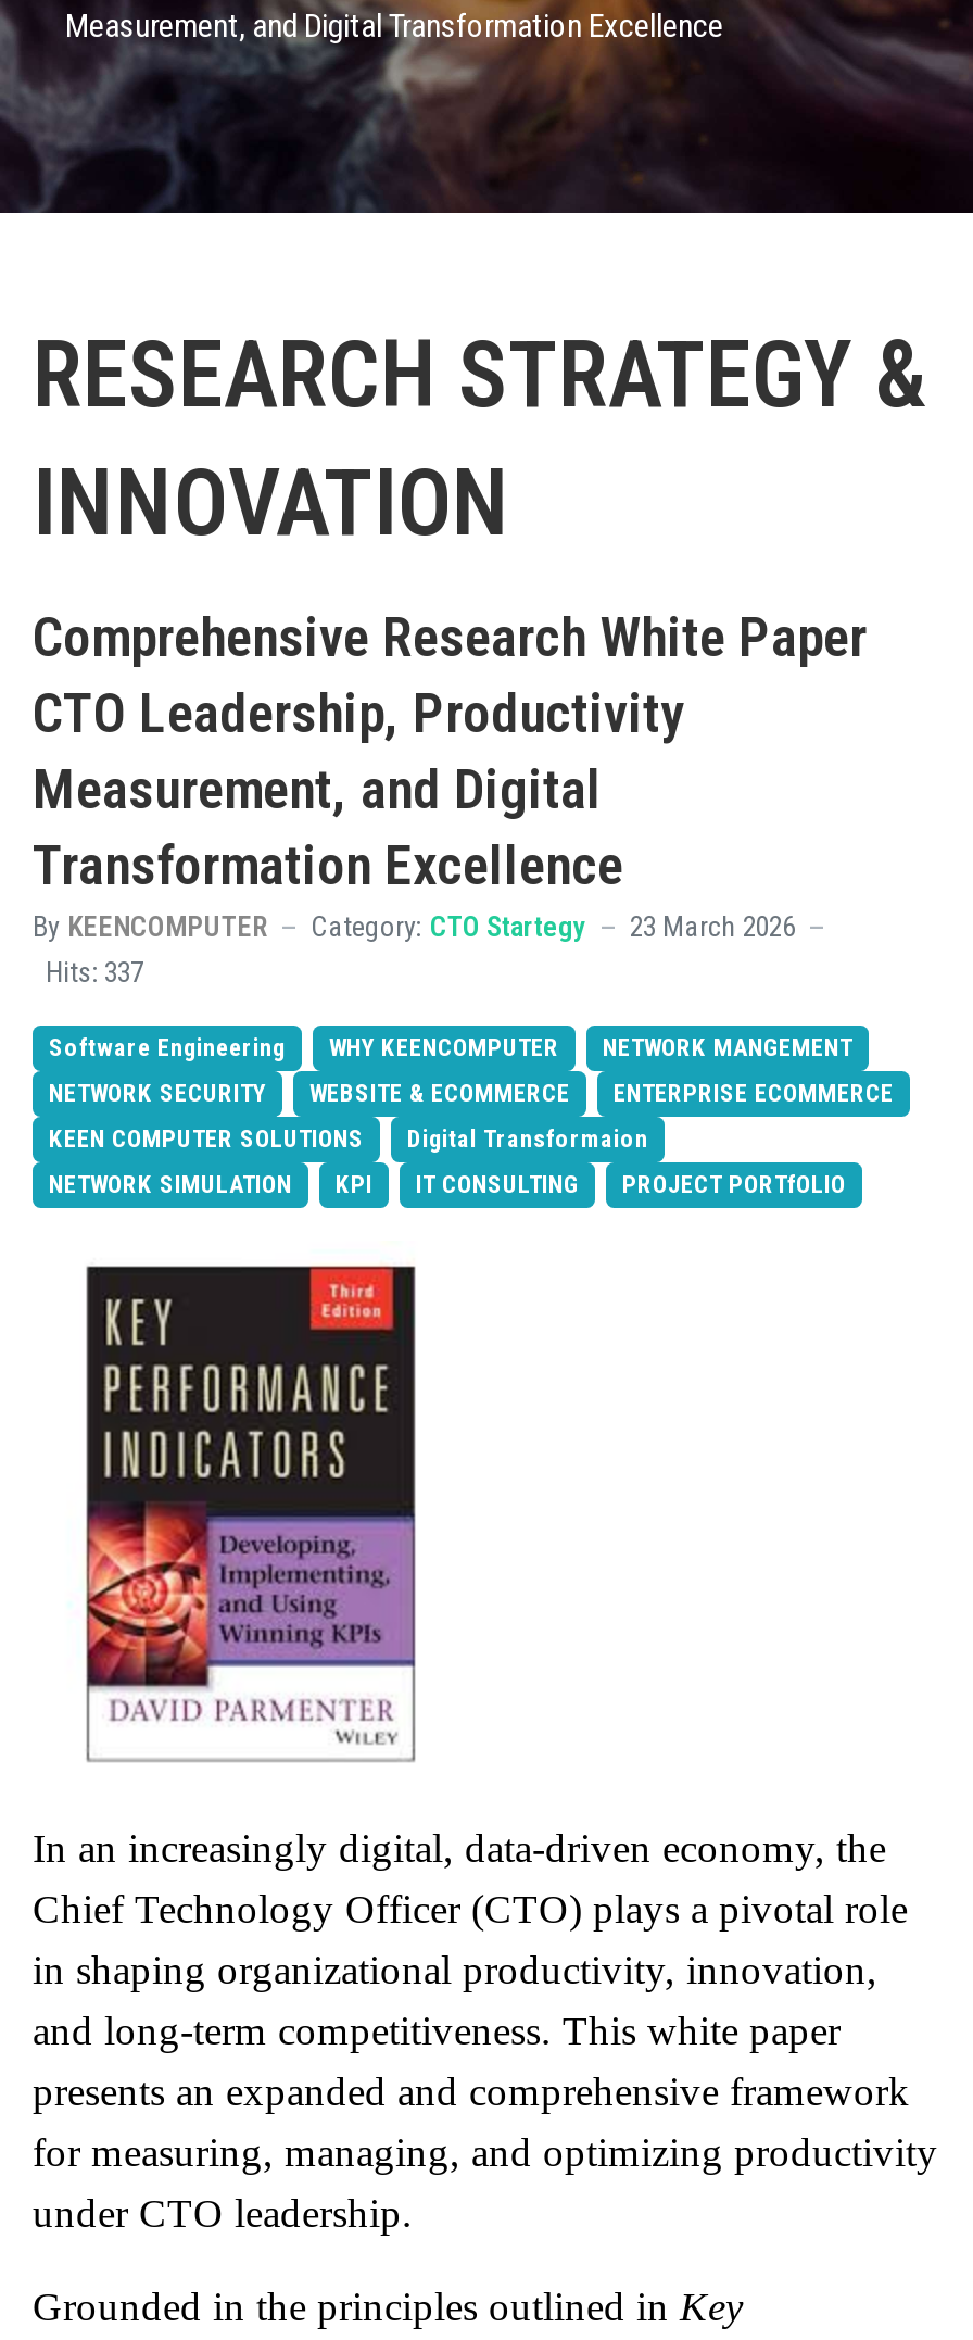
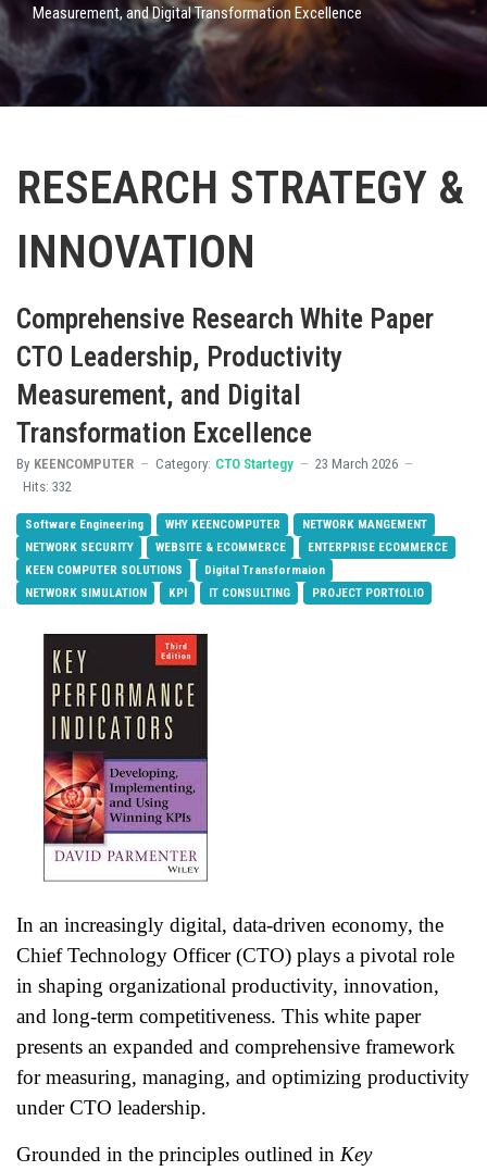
- Hits: 337
+ Hits: 332
